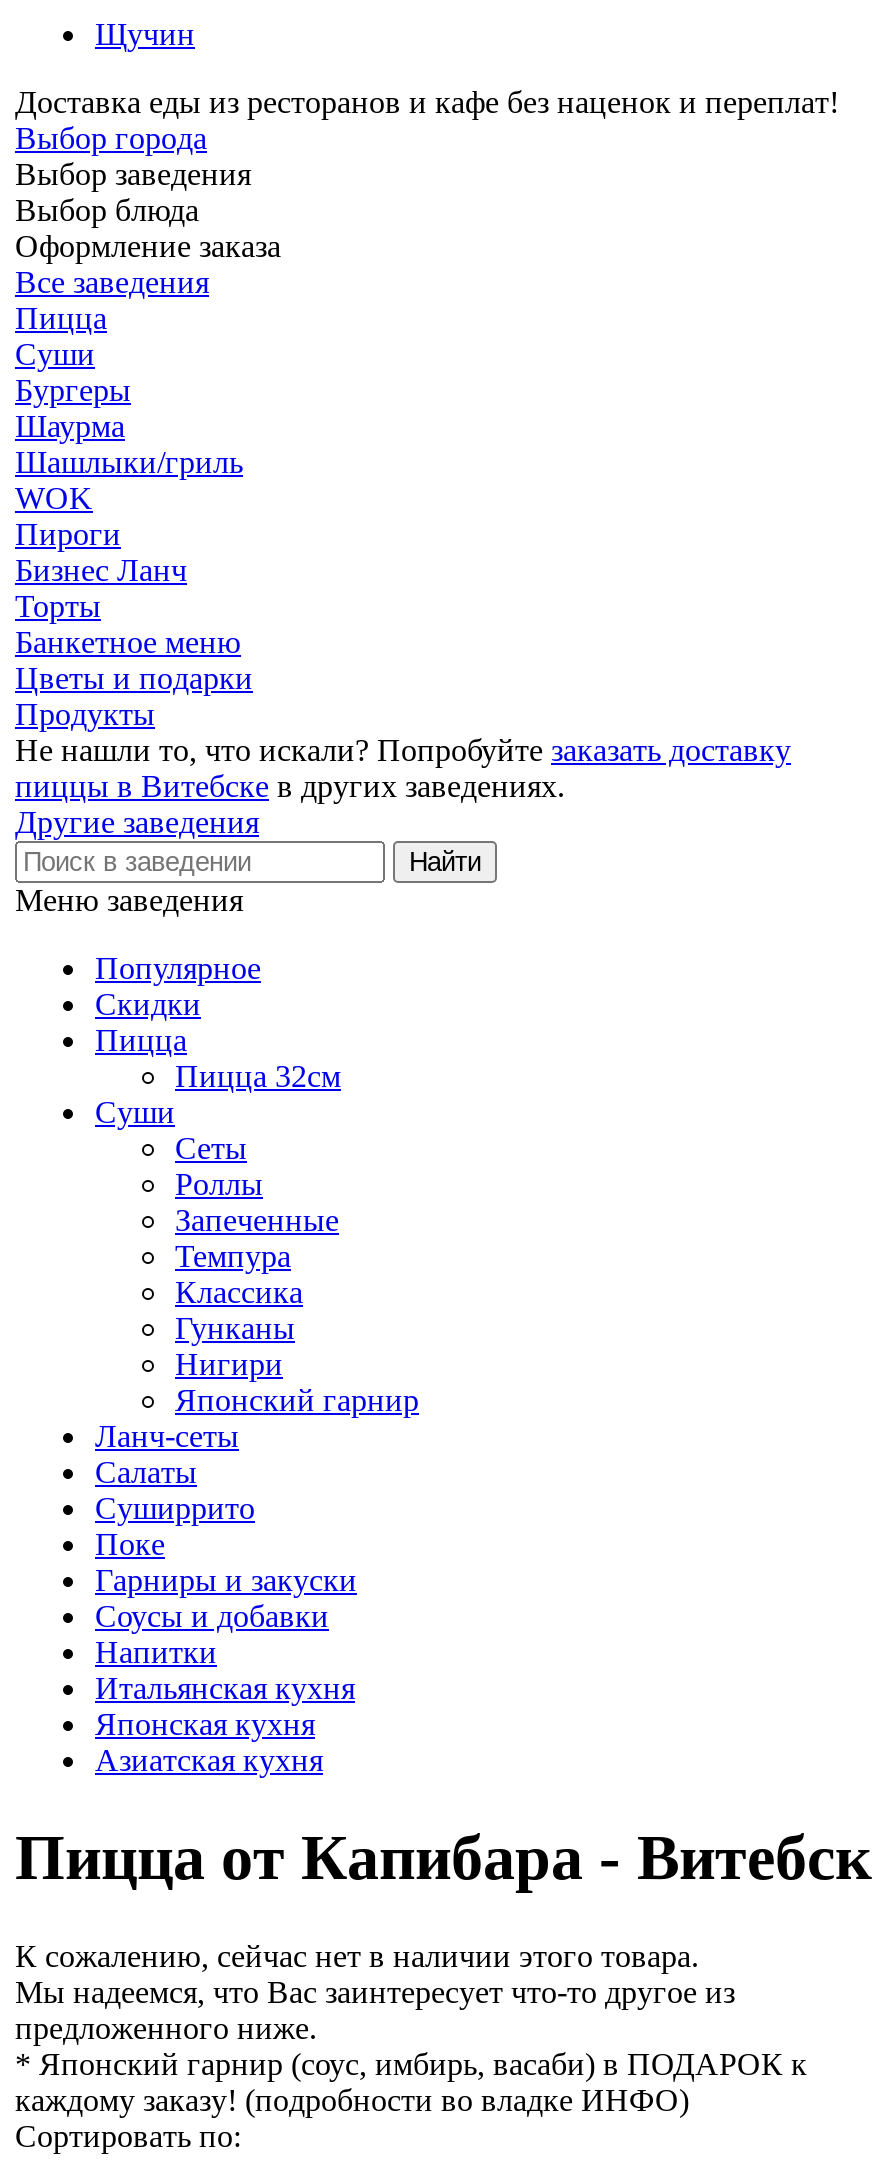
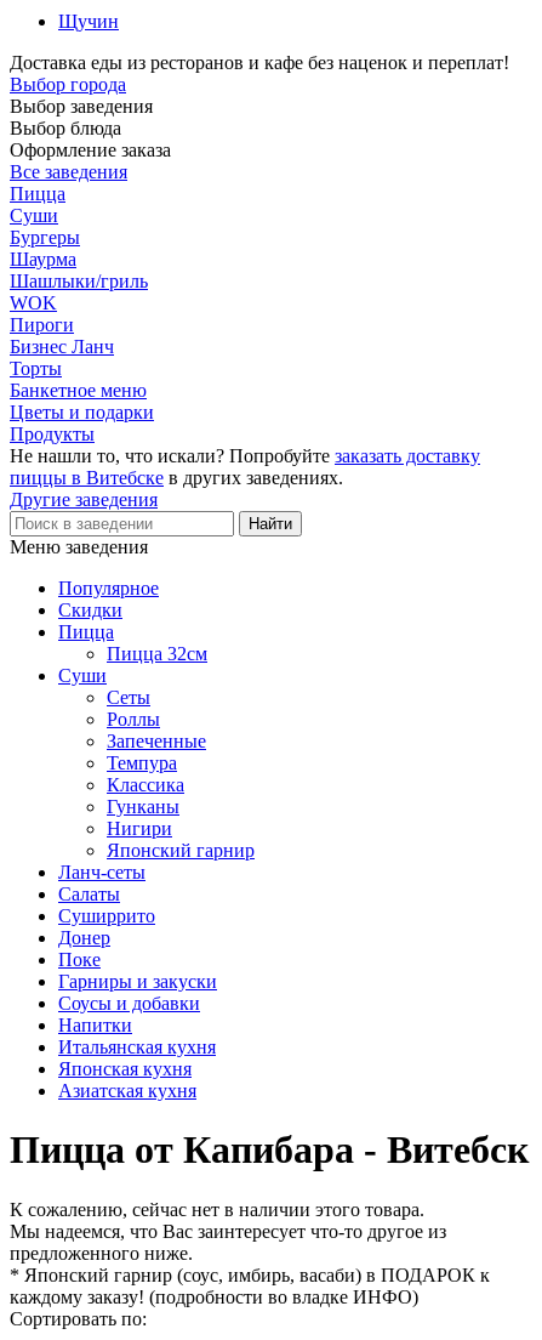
+ Донер
